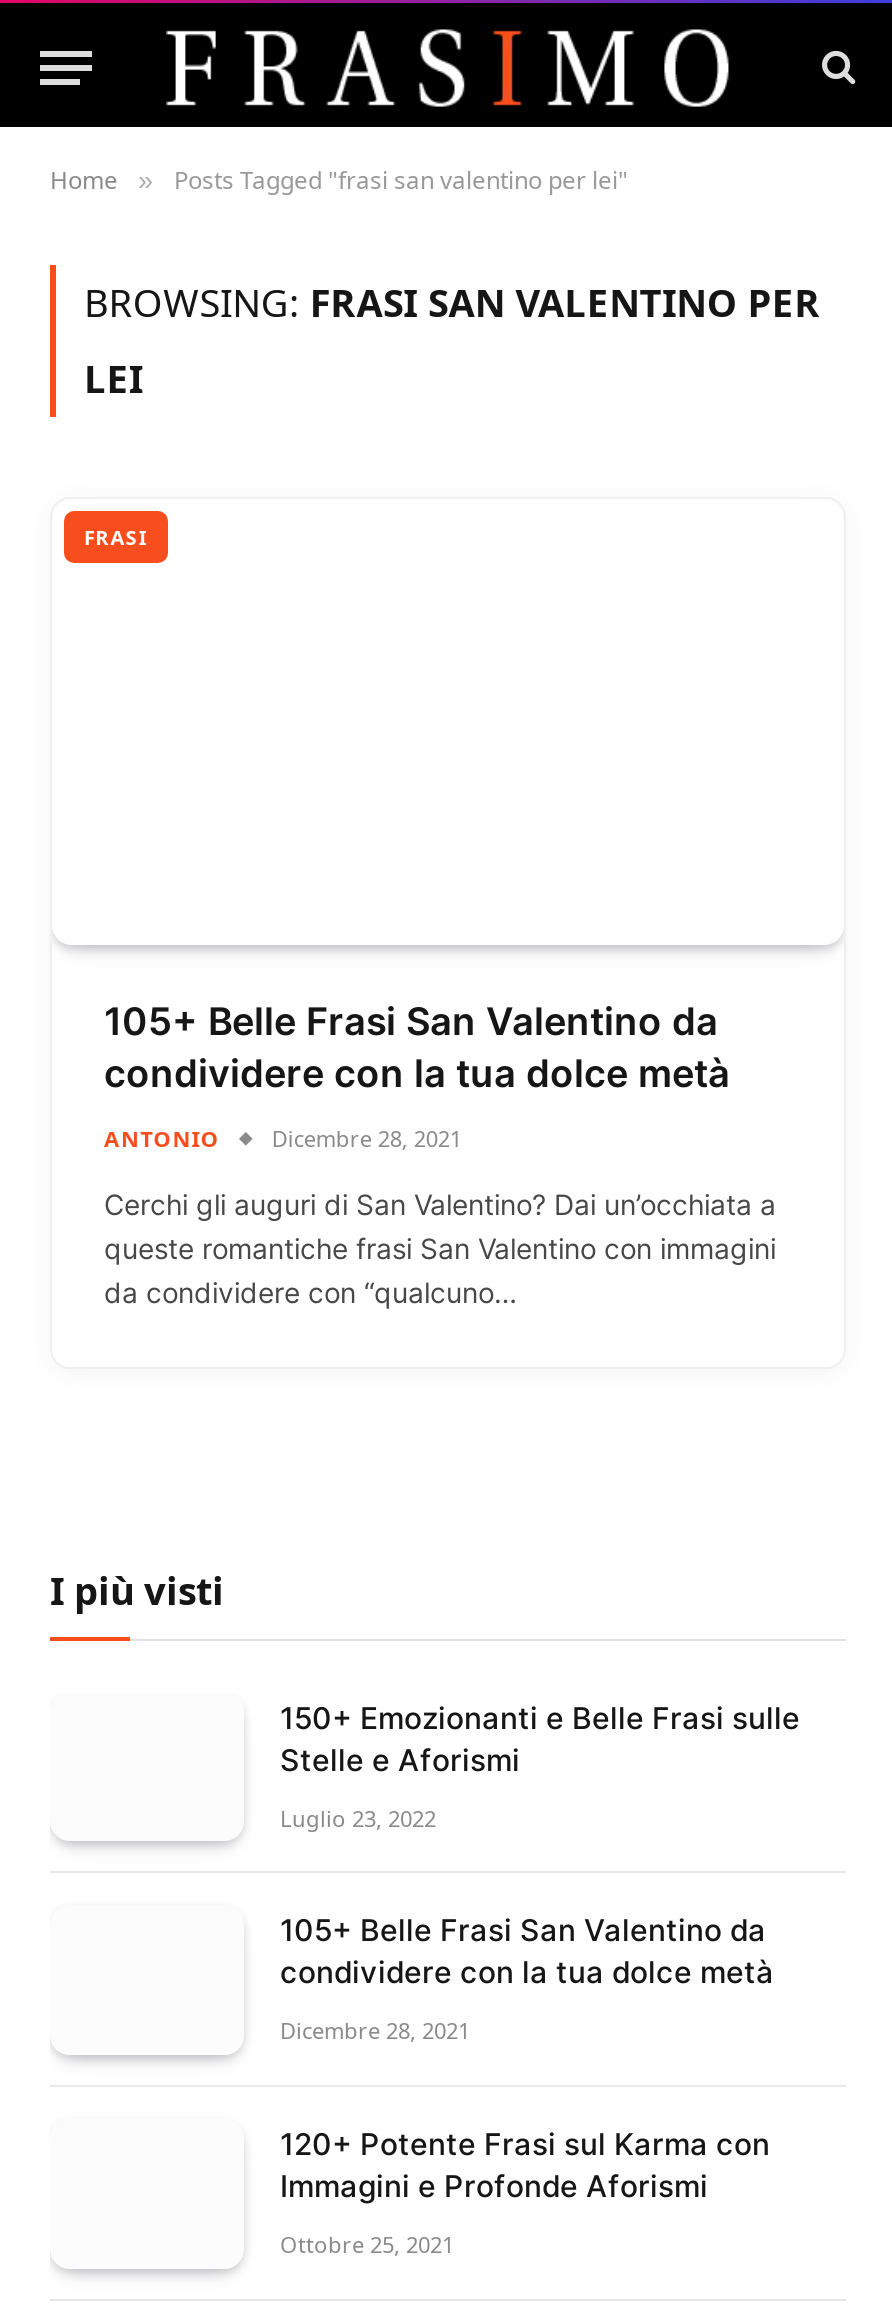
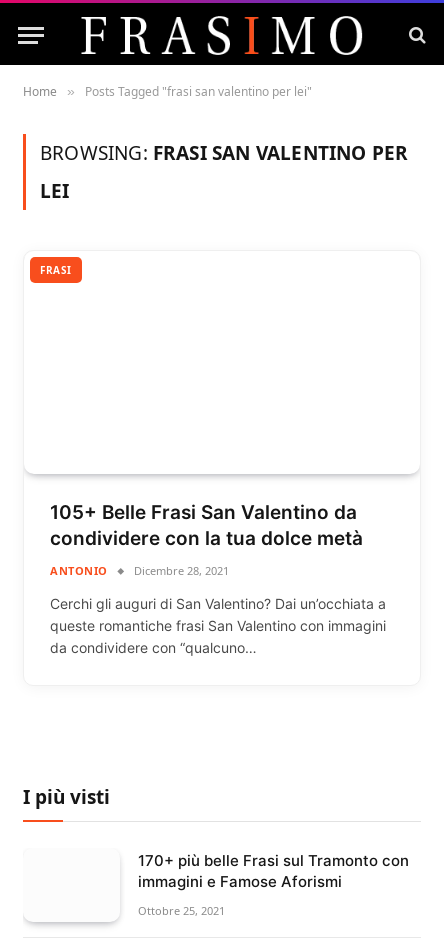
- 150+ Emozionanti e Belle Frasi sulle
- Stelle e Aforismi
- Luglio 23, 2022
- 105+ Belle Frasi San Valentino da
- condividere con la tua dolce metà
- Dicembre 28, 2021
- 120+ Potente Frasi sul Karma con
- Immagini e Profonde Aforismi
+ 170+ più belle Frasi sul Tramonto con
+ immagini e Famose Aforismi
